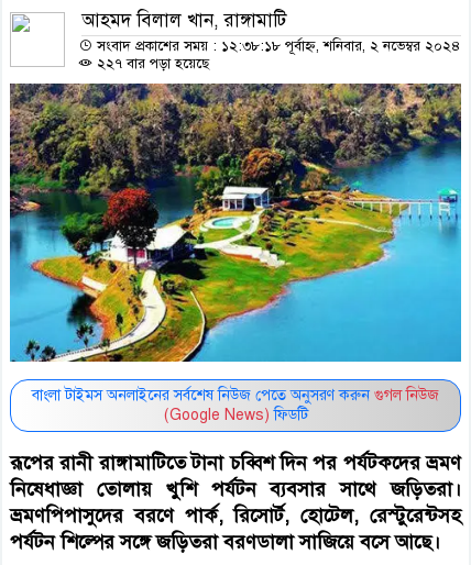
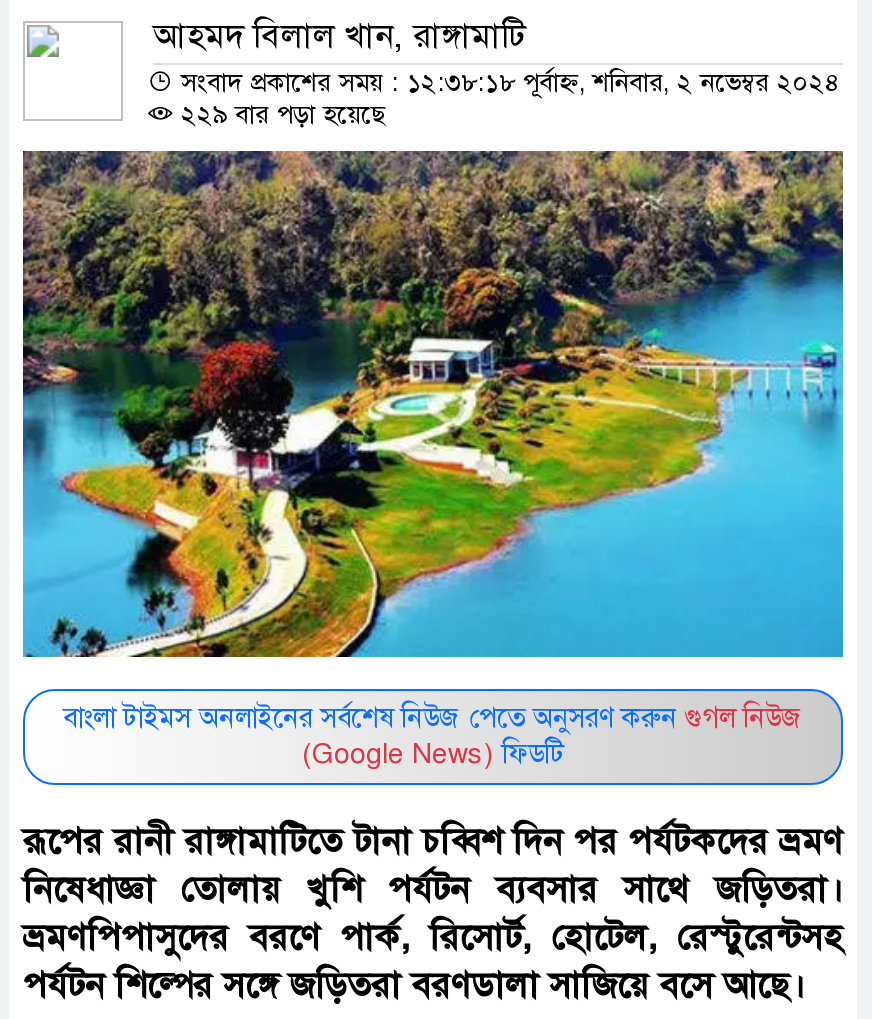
- ২২৭ বার পড়া হয়েছে
+ ২২৯ বার পড়া হয়েছে
